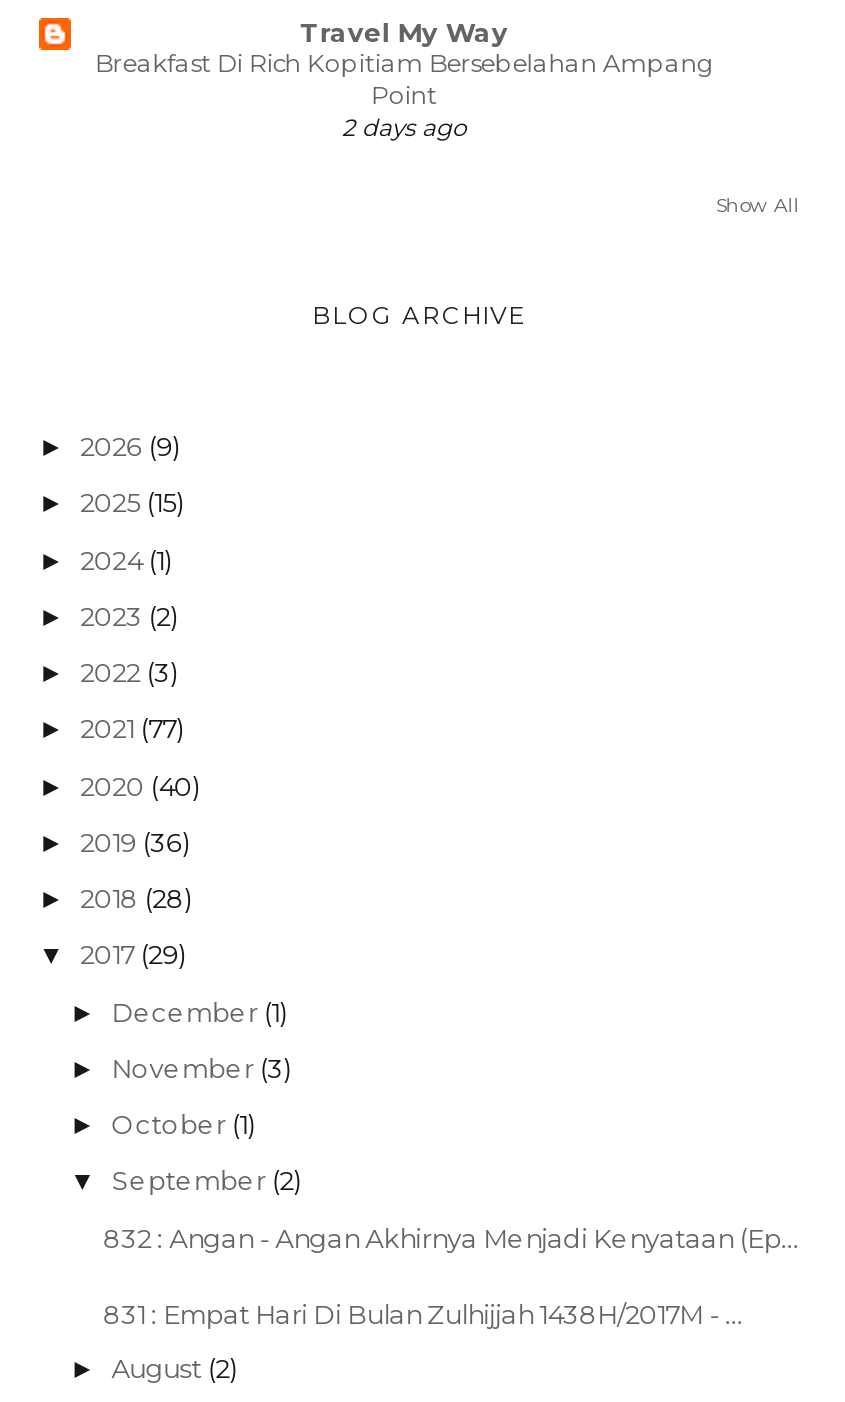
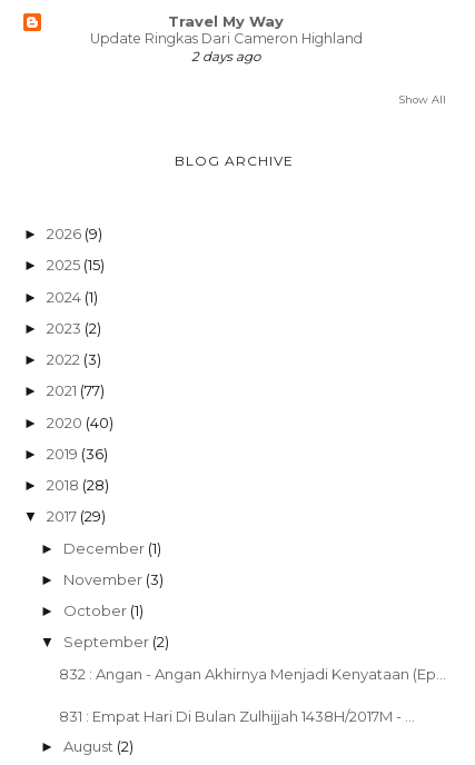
- Breakfast Di Rich Kopitiam Bersebelahan Ampang
- Point
+ Update Ringkas Dari Cameron Highland
